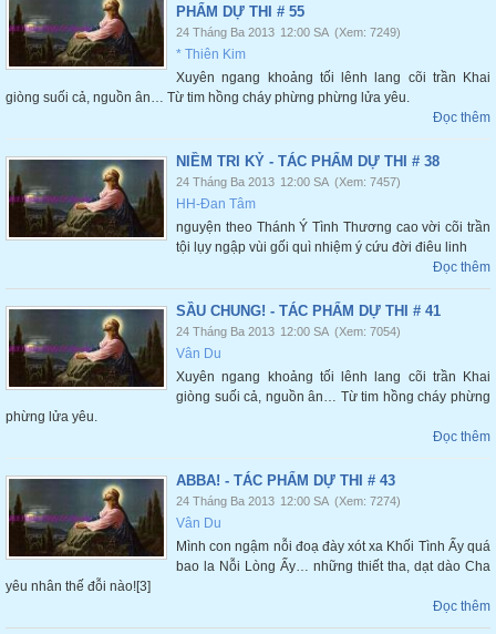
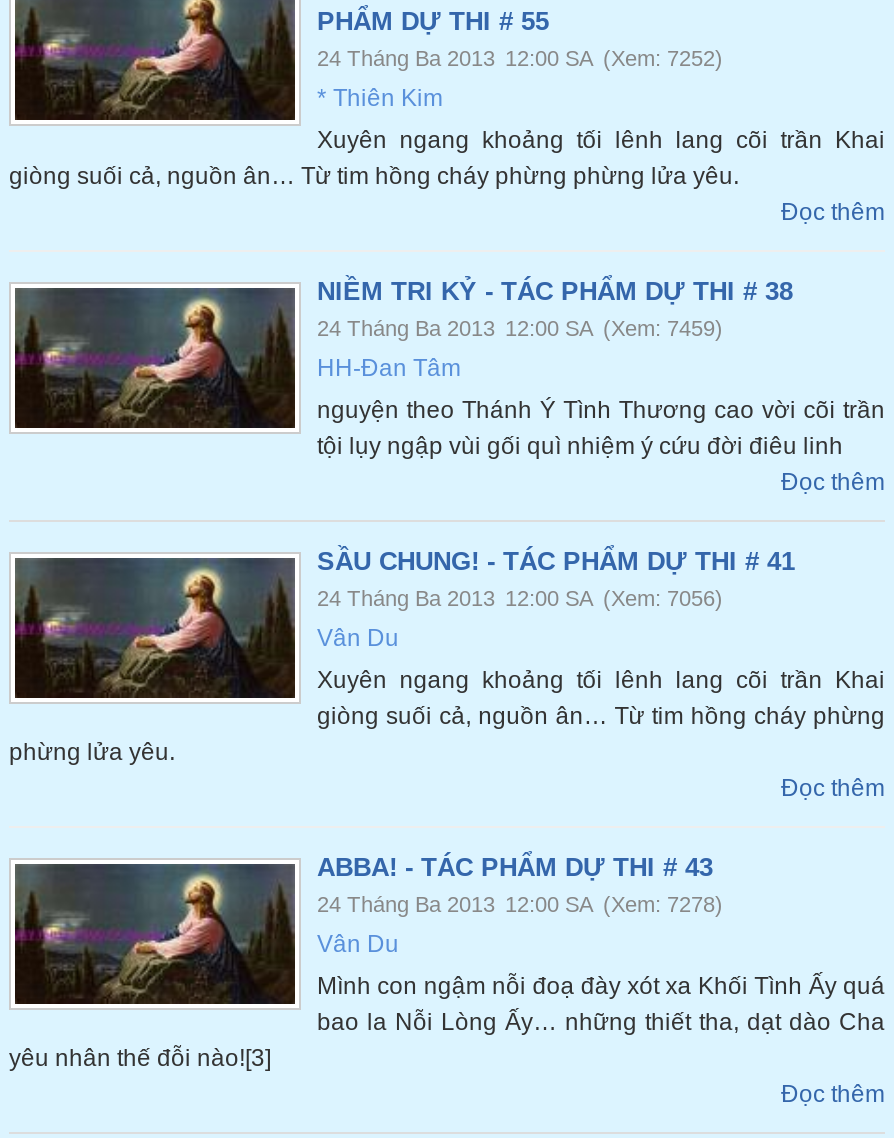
- 24 Tháng Ba 2013 12:00 SA (Xem: 7249)
+ 24 Tháng Ba 2013 12:00 SA (Xem: 7252)

- 24 Tháng Ba 2013 12:00 SA (Xem: 7457)
+ 24 Tháng Ba 2013 12:00 SA (Xem: 7459)

- 24 Tháng Ba 2013 12:00 SA (Xem: 7054)
+ 24 Tháng Ba 2013 12:00 SA (Xem: 7056)

- 24 Tháng Ba 2013 12:00 SA (Xem: 7274)
+ 24 Tháng Ba 2013 12:00 SA (Xem: 7278)
